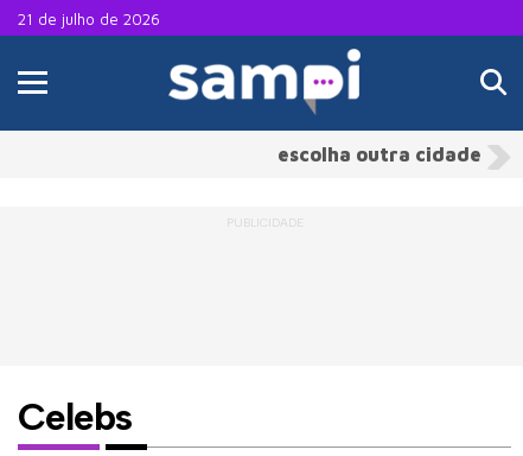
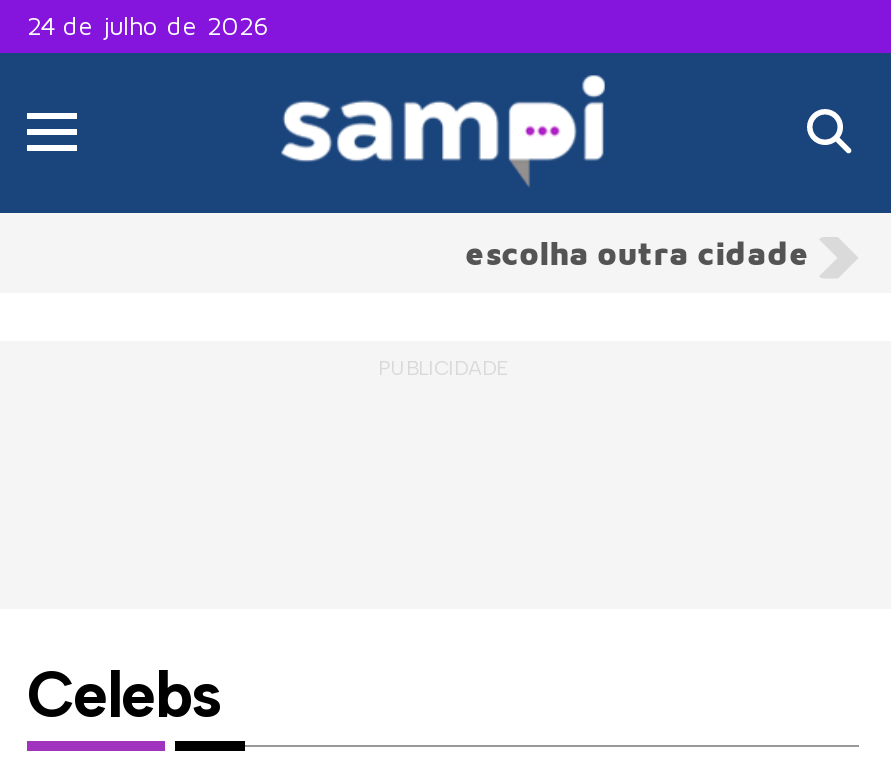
- 21 de julho de 2026
+ 24 de julho de 2026
